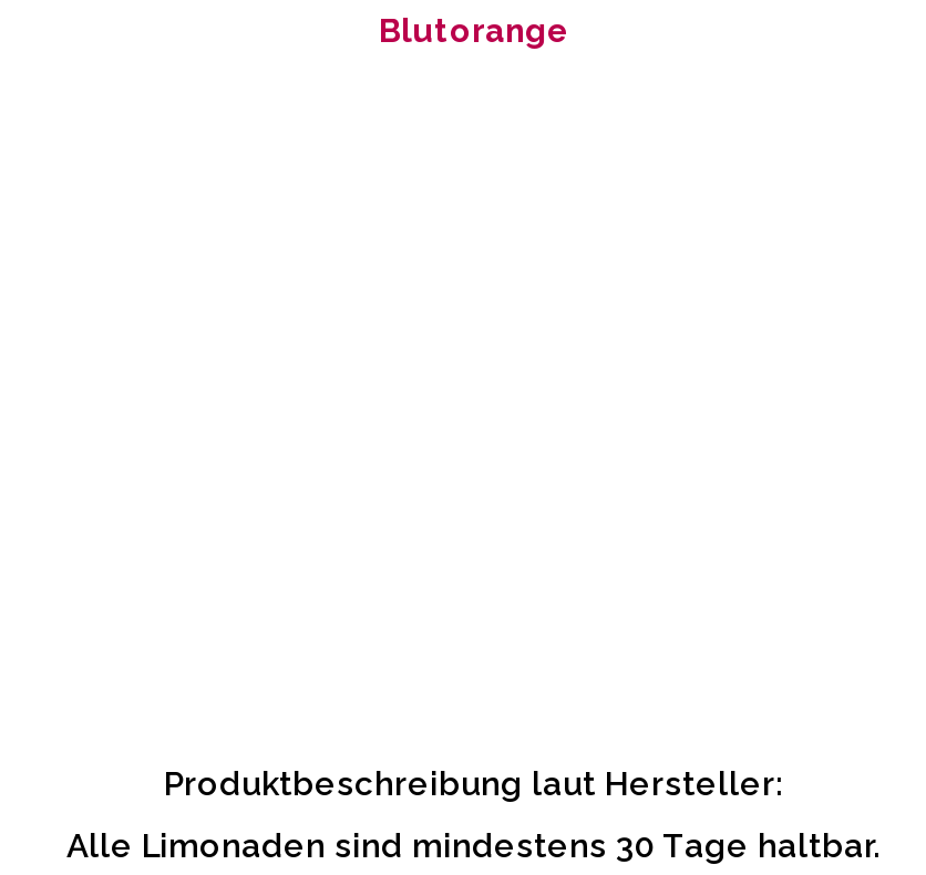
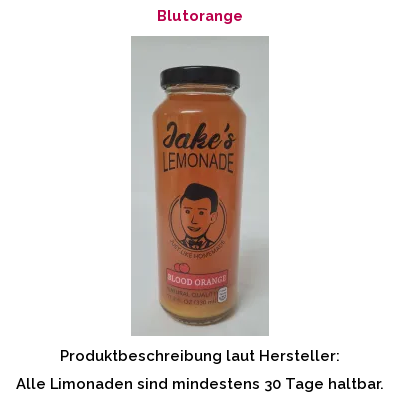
+ [image]
